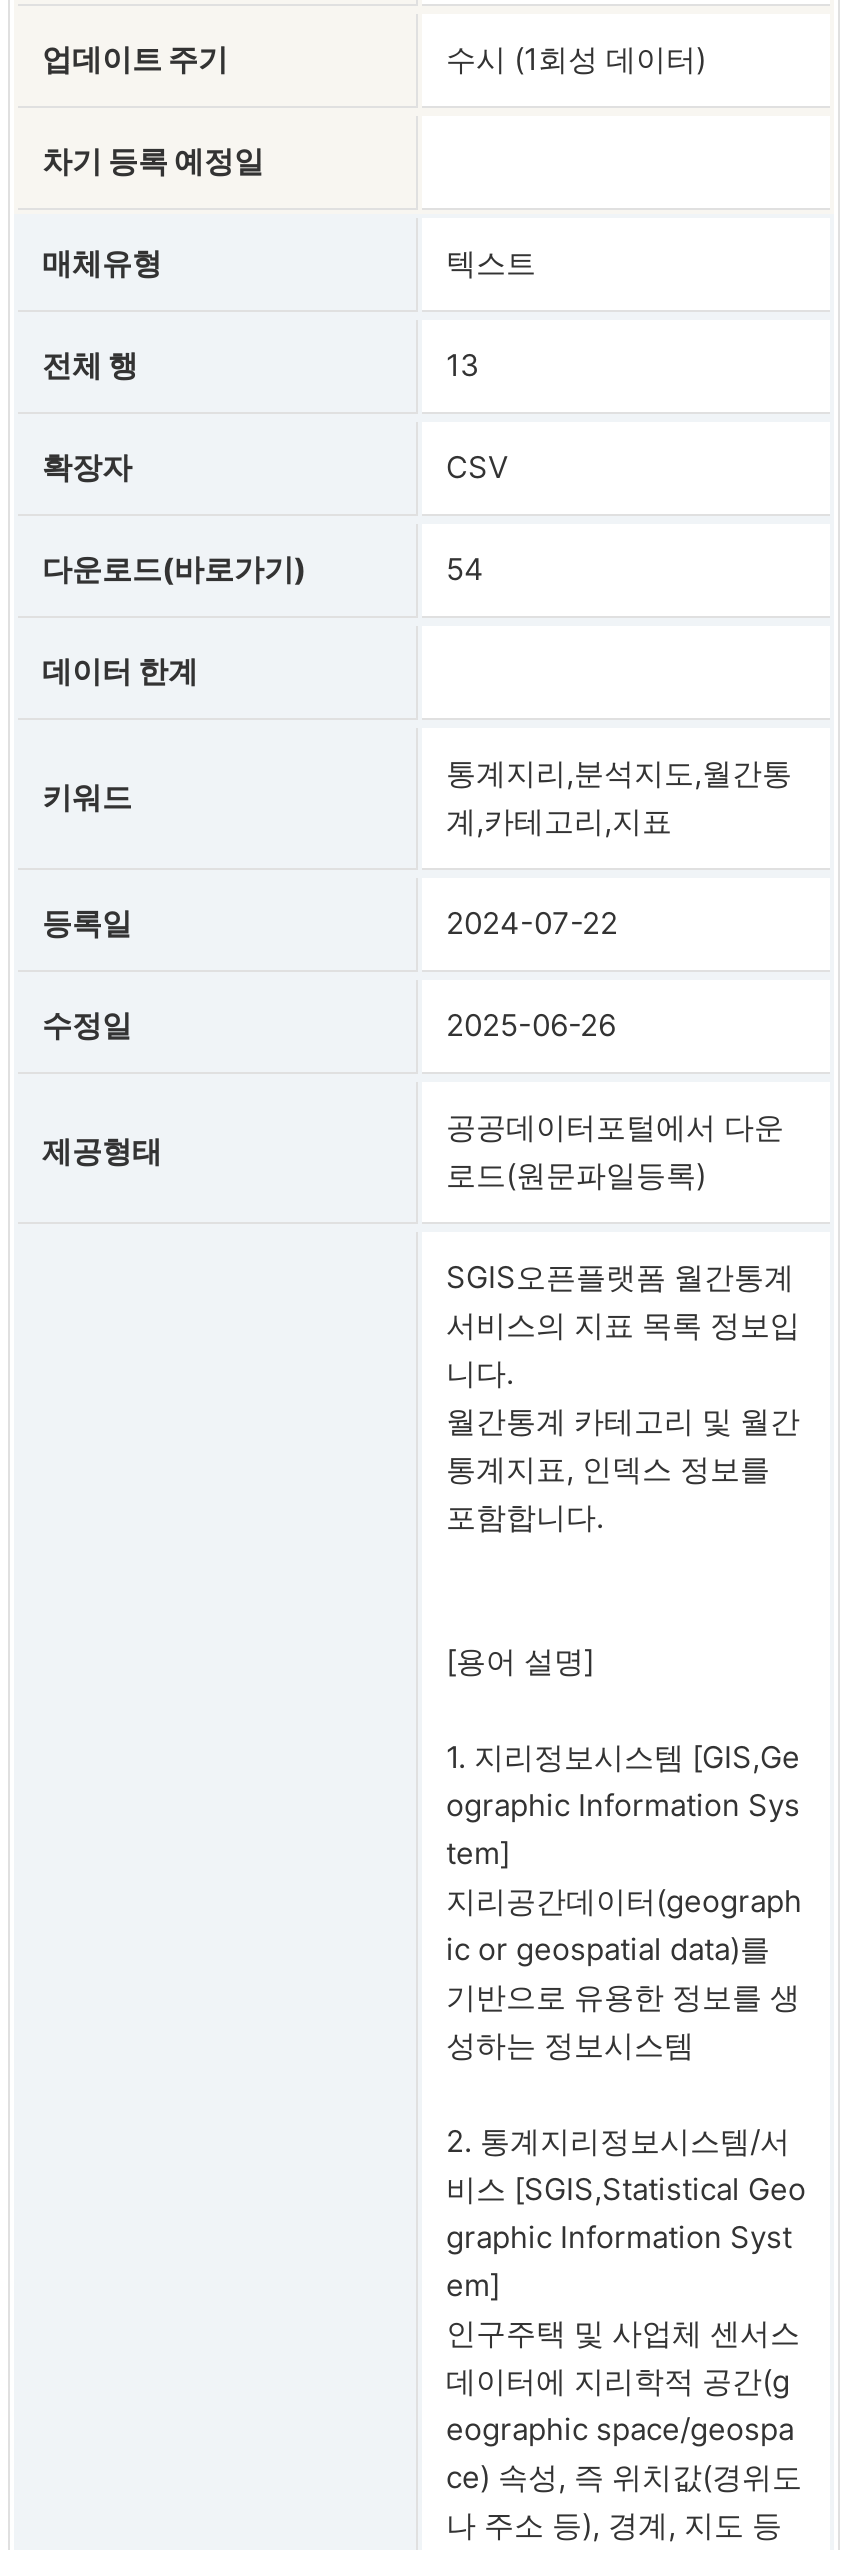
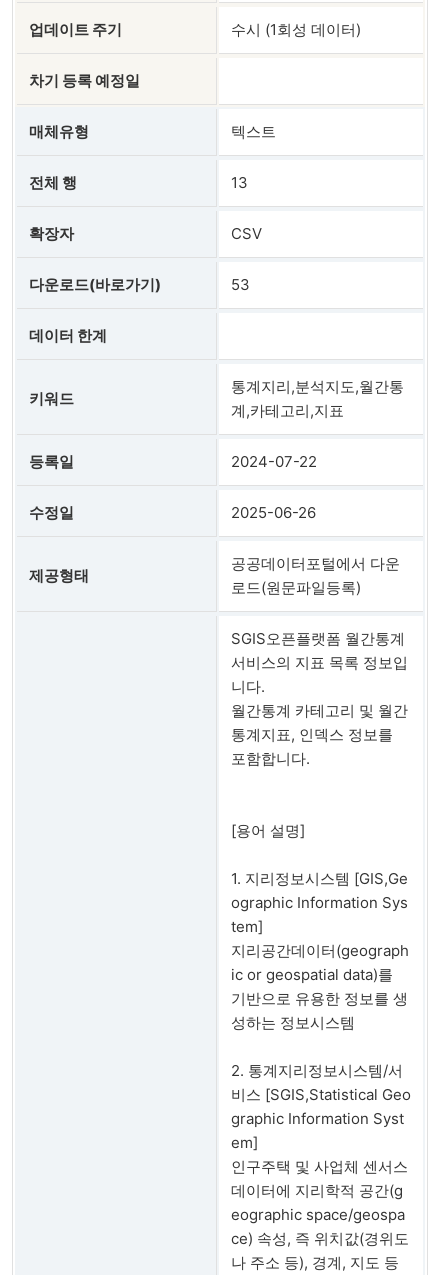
- 54
+ 53
